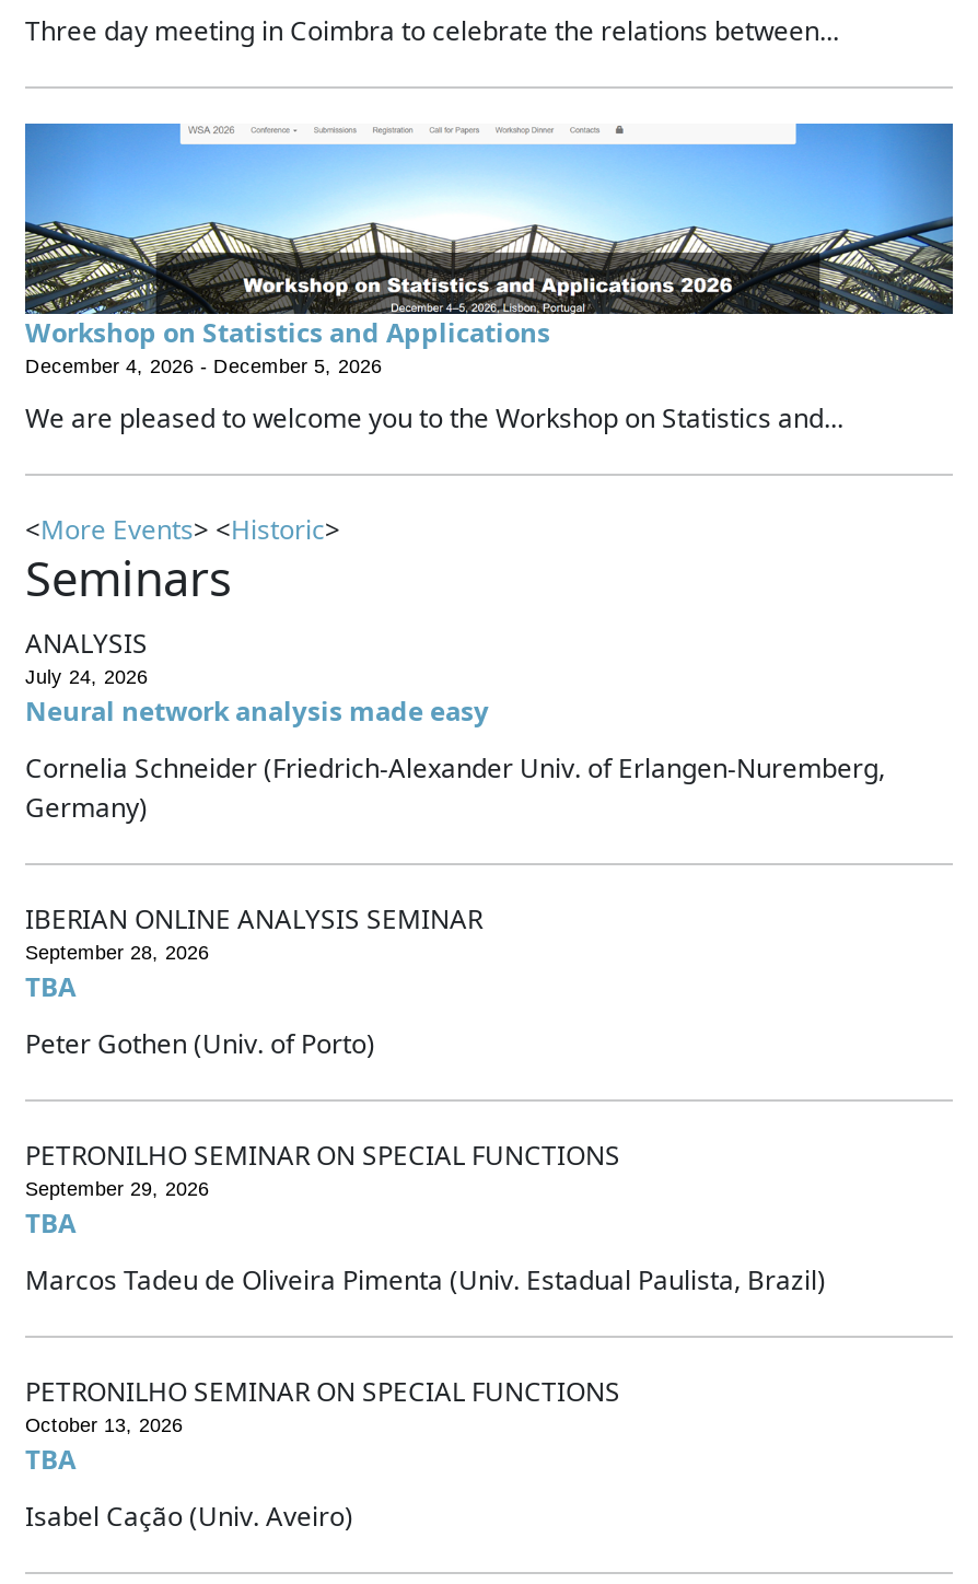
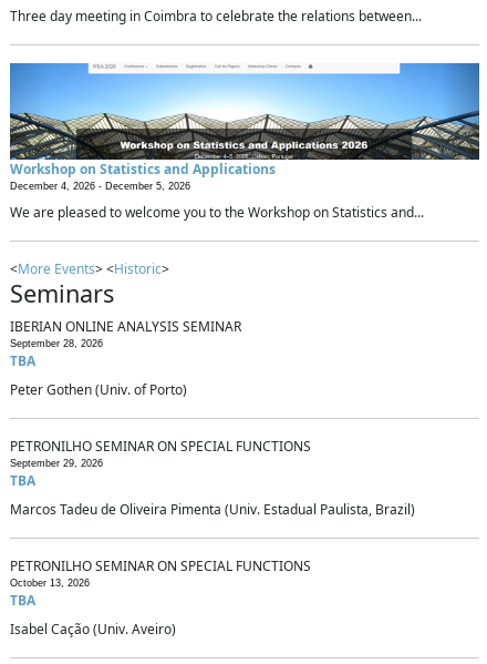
- ANALYSIS
- July 24, 2026
- Neural network analysis made easy
- Cornelia Schneider (Friedrich-Alexander Univ. of Erlangen-Nuremberg,
- Germany)
